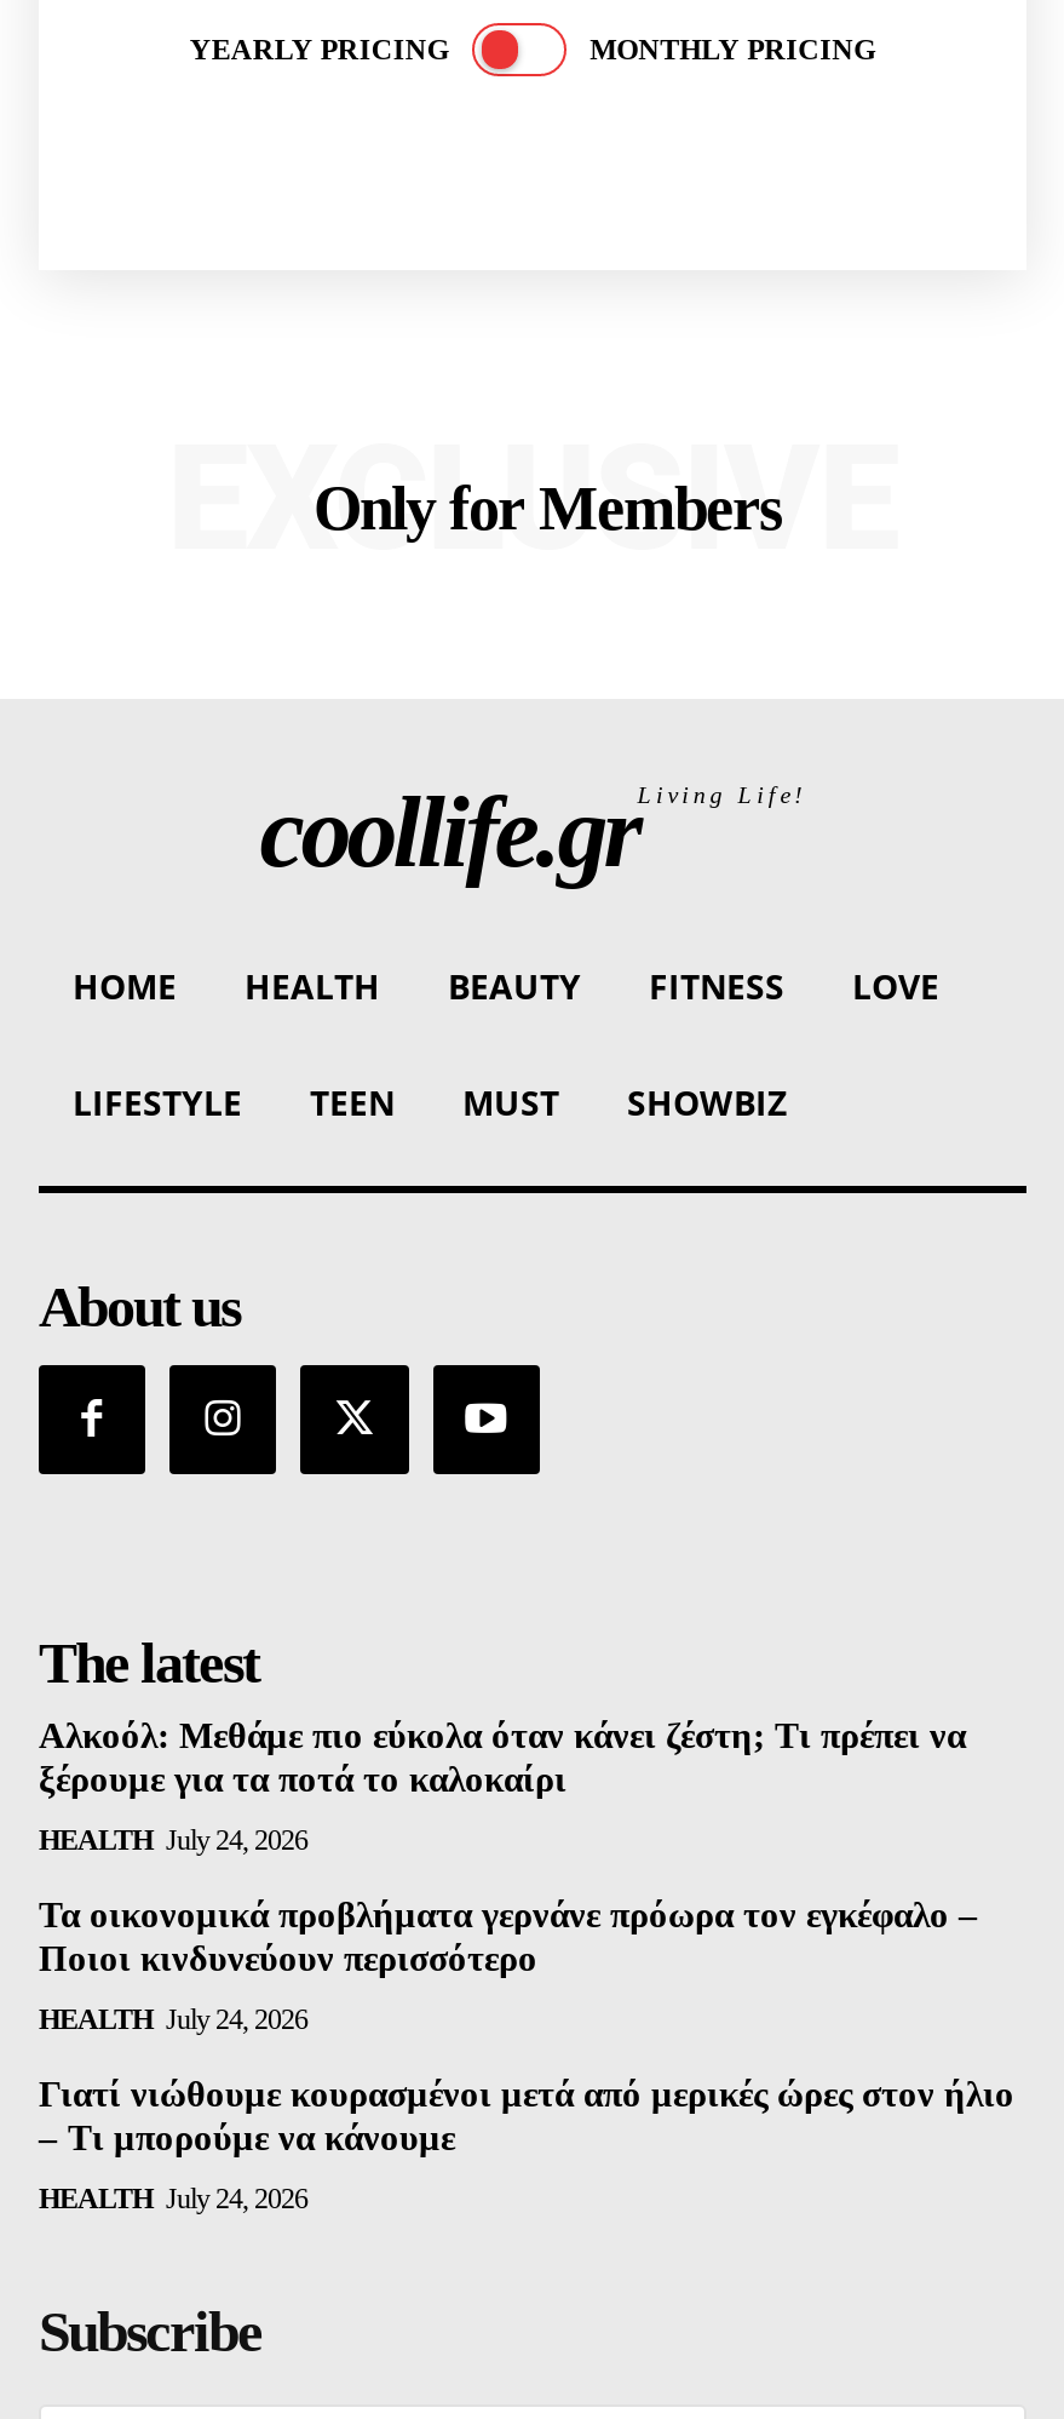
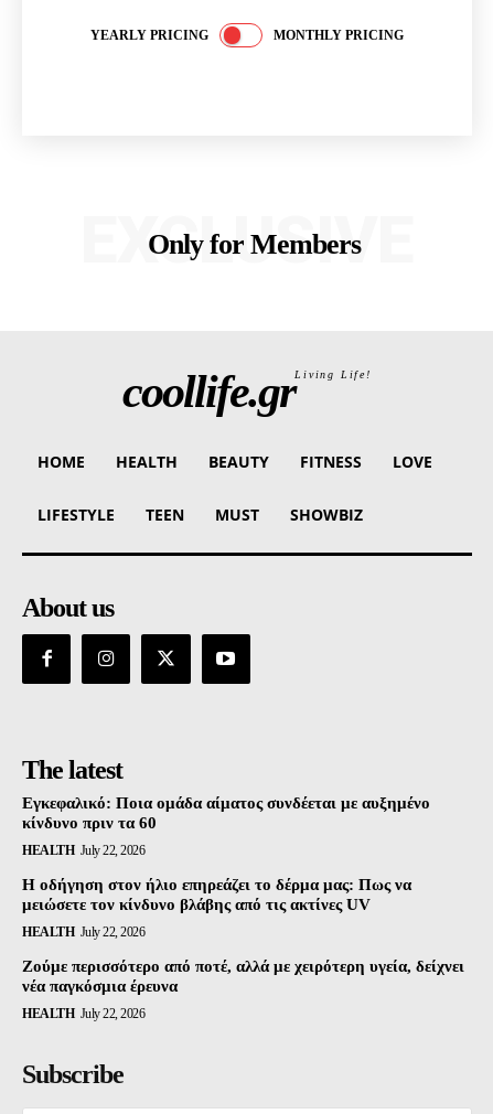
- Αλκοόλ: Μεθάμε πιο εύκολα όταν κάνει ζέστη; Τι πρέπει να
- ξέρουμε για τα ποτά το καλοκαίρι
+ Εγκεφαλικό: Ποια ομάδα αίματος συνδέεται με αυξημένο
+ κίνδυνο πριν τα 60

- HEALTH July 24, 2026
+ HEALTH July 22, 2026

- Τα οικονομικά προβλήματα γερνάνε πρόωρα τον εγκέφαλο –
- Ποιοι κινδυνεύουν περισσότερο
+ Η οδήγηση στον ήλιο επηρεάζει το δέρμα μας: Πως να
+ μειώσετε τον κίνδυνο βλάβης από τις ακτίνες UV

- HEALTH July 24, 2026
+ HEALTH July 22, 2026

- Γιατί νιώθουμε κουρασμένοι μετά από μερικές ώρες στον ήλιο
- – Τι μπορούμε να κάνουμε
+ Ζούμε περισσότερο από ποτέ, αλλά με χειρότερη υγεία, δείχνει
+ νέα παγκόσμια έρευνα

- HEALTH July 24, 2026
+ HEALTH July 22, 2026
